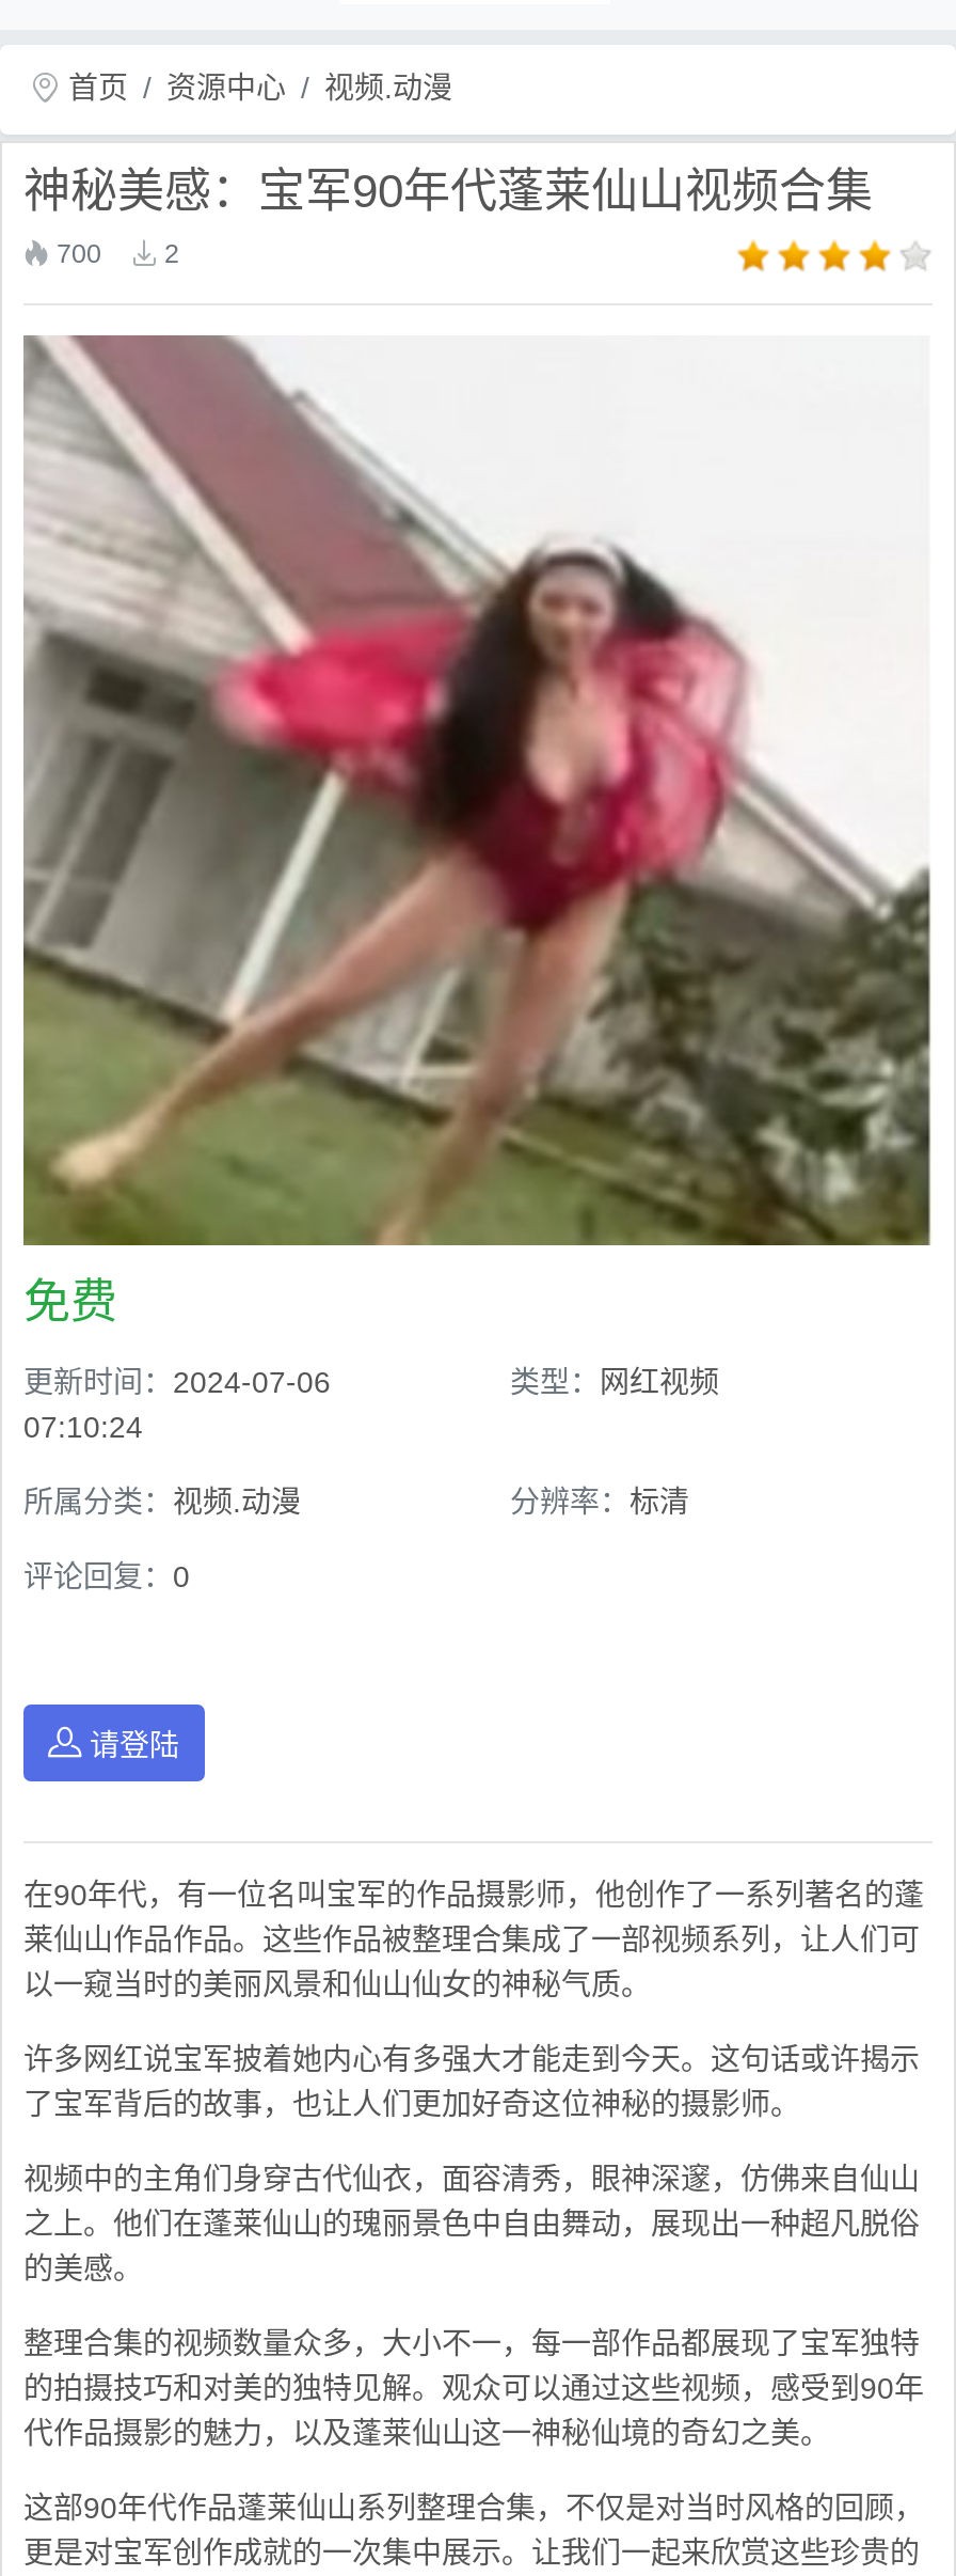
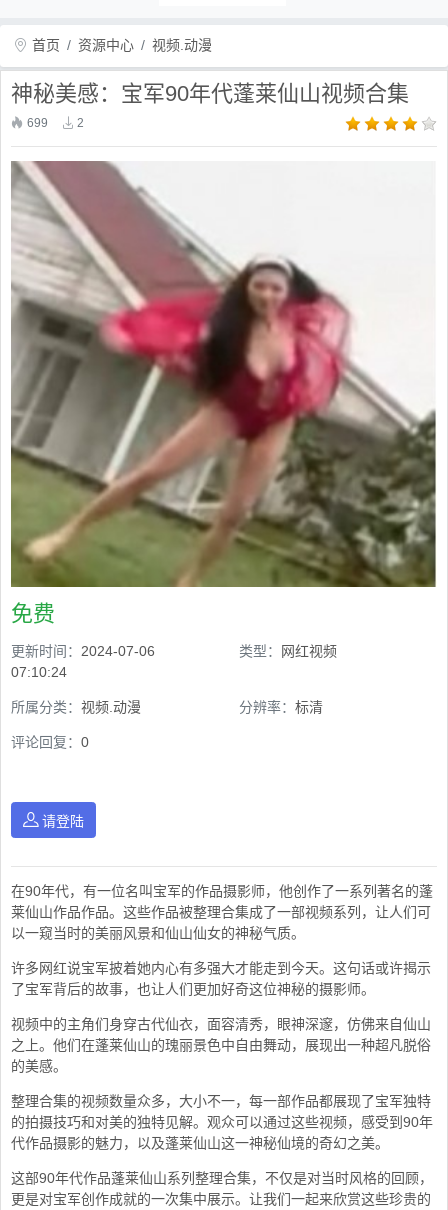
- 700
+ 699
